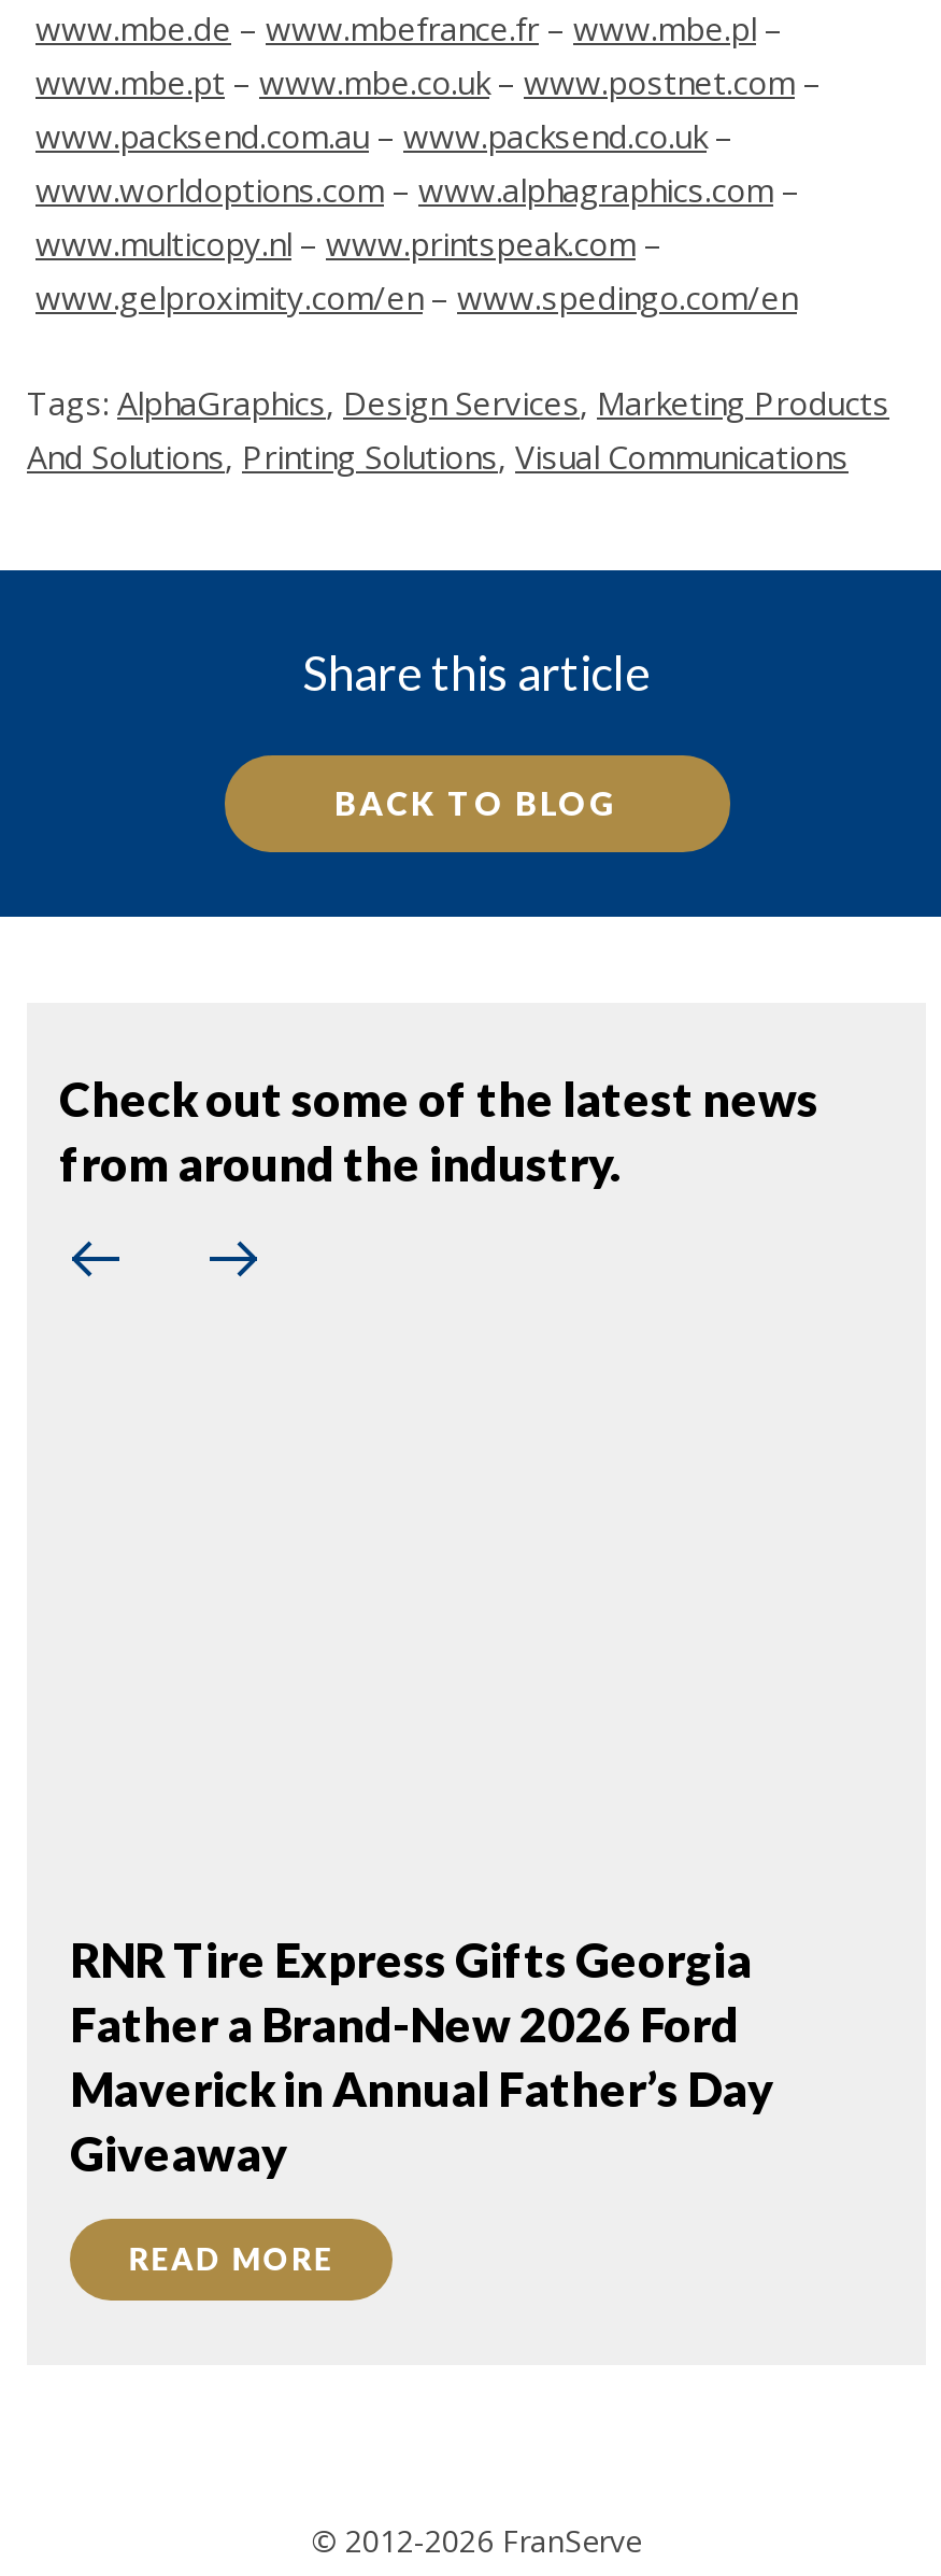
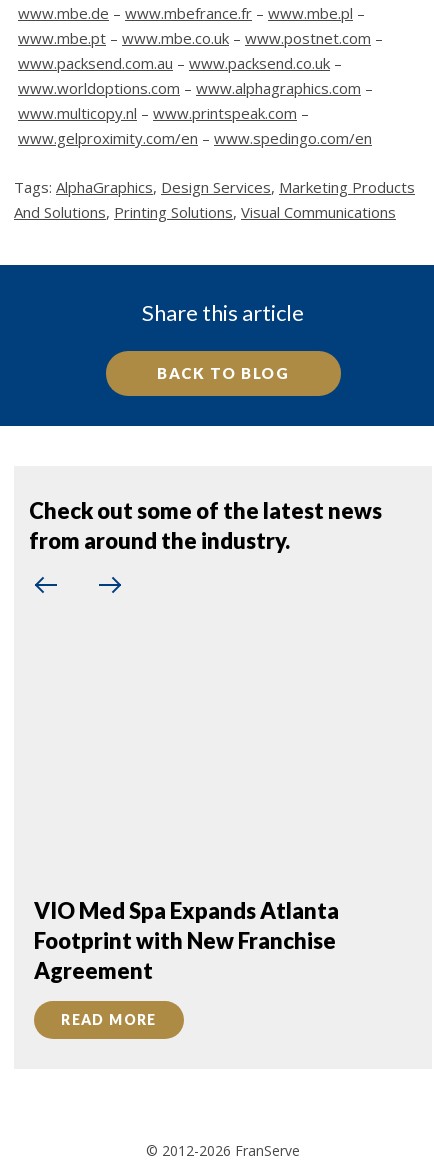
- RNR Tire Express Gifts Georgia
- Father a Brand-New 2026 Ford
- Maverick in Annual Father’s Day
- Giveaway
+ VIO Med Spa Expands Atlanta
+ Footprint with New Franchise
+ Agreement
